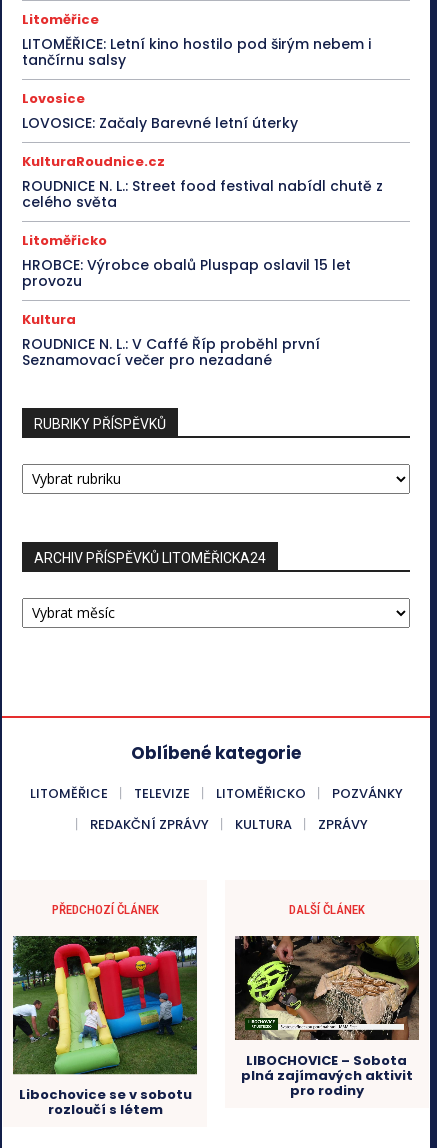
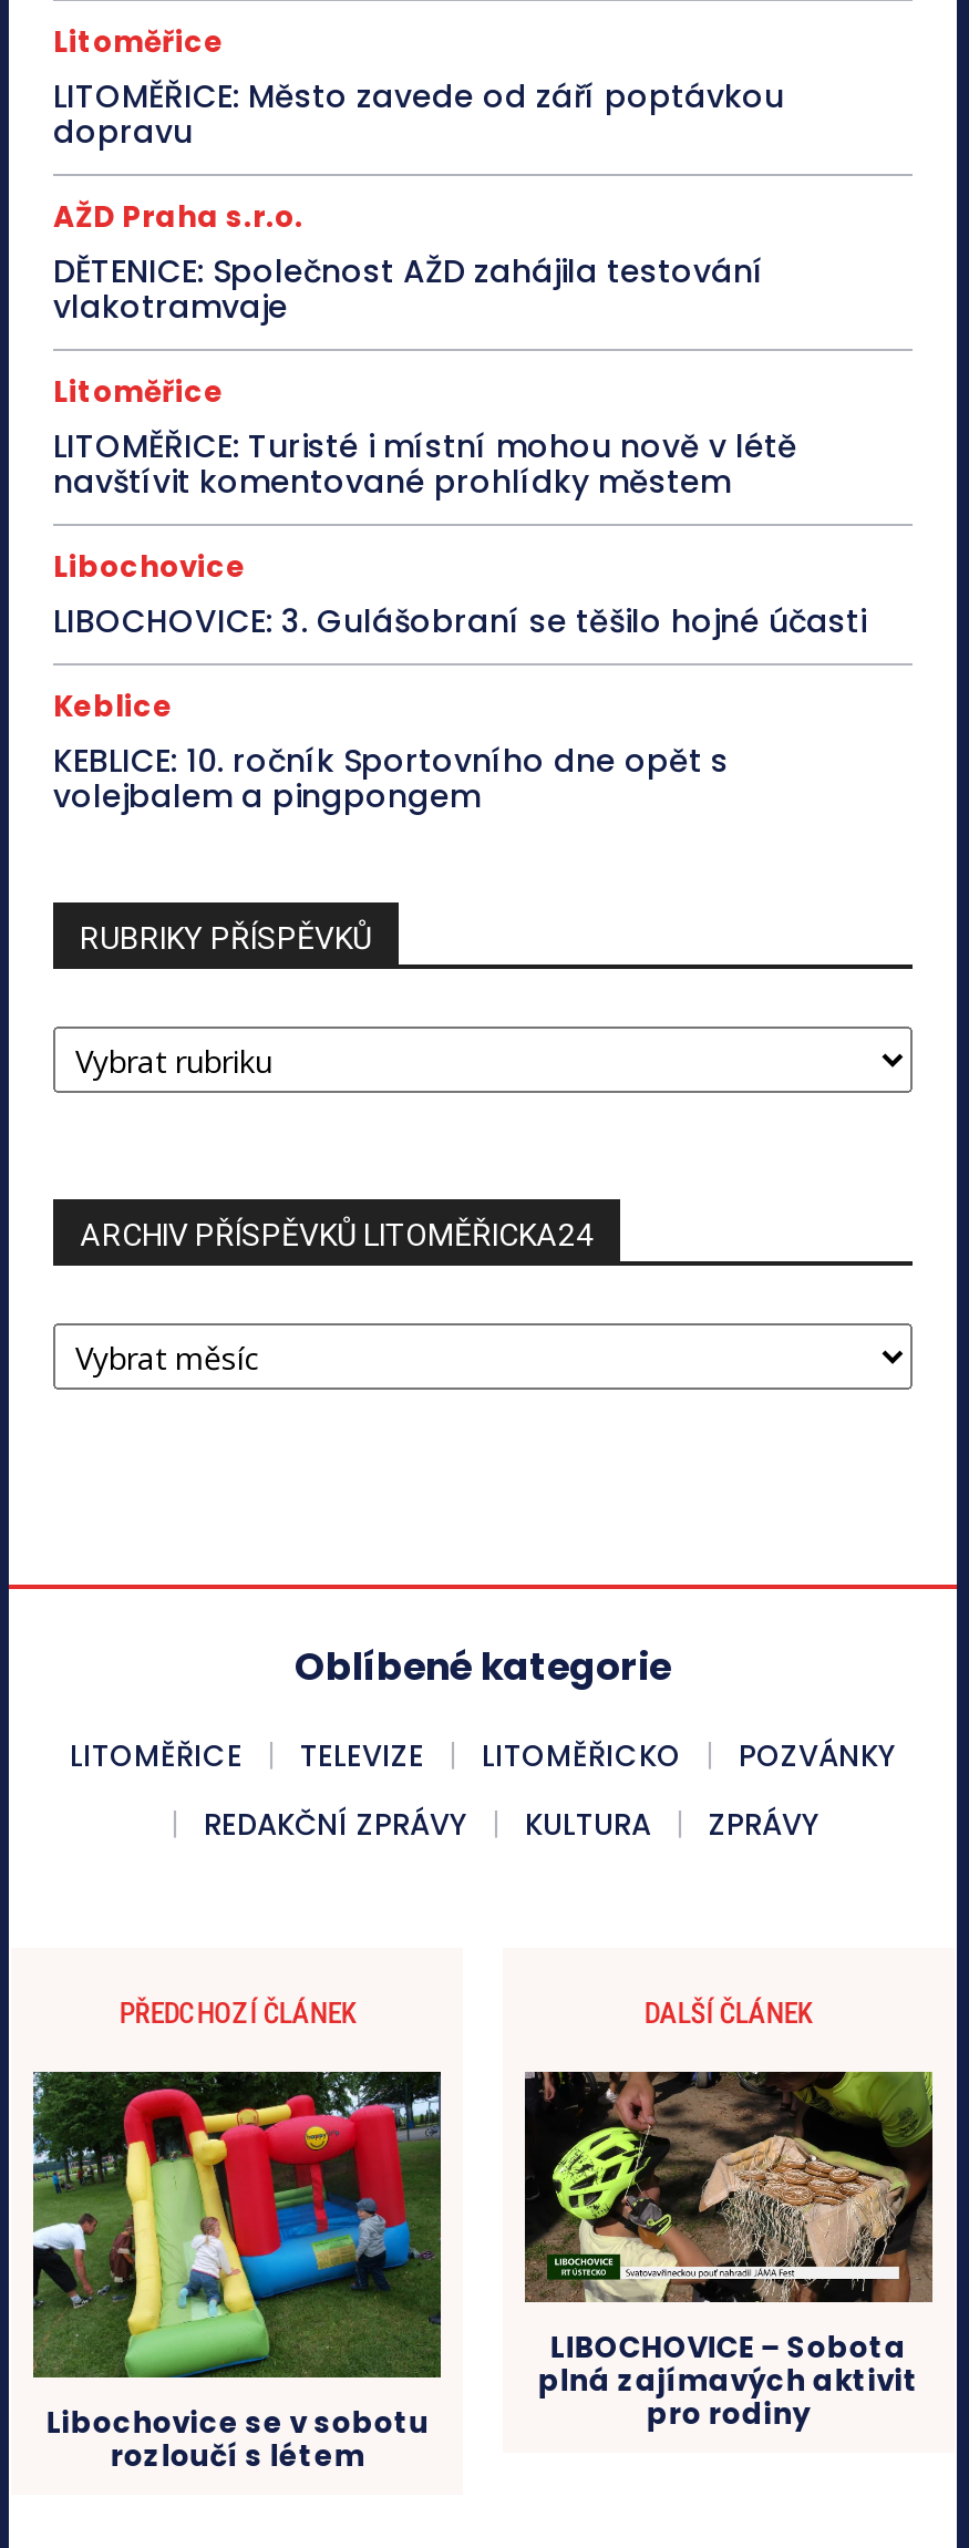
- LITOMĚŘICE: Letní kino hostilo pod širým nebem i
- tančírnu salsy
+ LITOMĚŘICE: Město zavede od září poptávkou
+ dopravu

- Lovosice
- LOVOSICE: Začaly Barevné letní úterky
+ AŽD Praha s.r.o.
+ DĚTENICE: Společnost AŽD zahájila testování
+ vlakotramvaje

- KulturaRoudnice.cz
- ROUDNICE N. L.: Street food festival nabídl chutě z
- celého světa
+ Litoměřice
+ LITOMĚŘICE: Turisté i místní mohou nově v létě
+ navštívit komentované prohlídky městem

- Litoměřicko
- HROBCE: Výrobce obalů Pluspap oslavil 15 let
- provozu
+ Libochovice
+ LIBOCHOVICE: 3. Gulášobraní se těšilo hojné účasti

- Kultura
- ROUDNICE N. L.: V Caffé Říp proběhl první
- Seznamovací večer pro nezadané
+ Keblice
+ KEBLICE: 10. ročník Sportovního dne opět s
+ volejbalem a pingpongem
